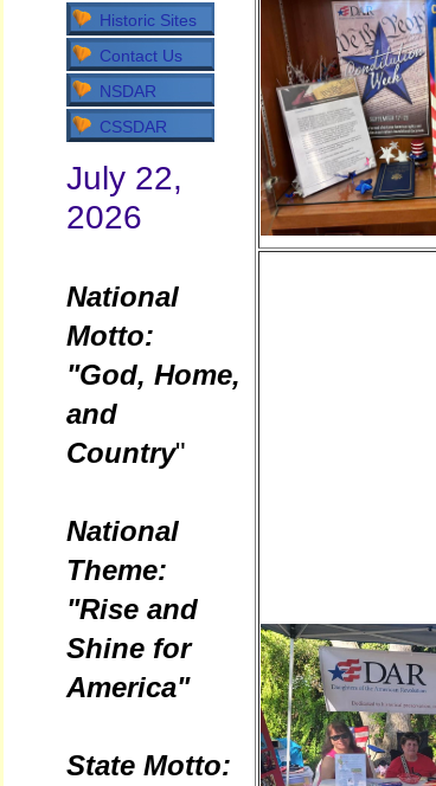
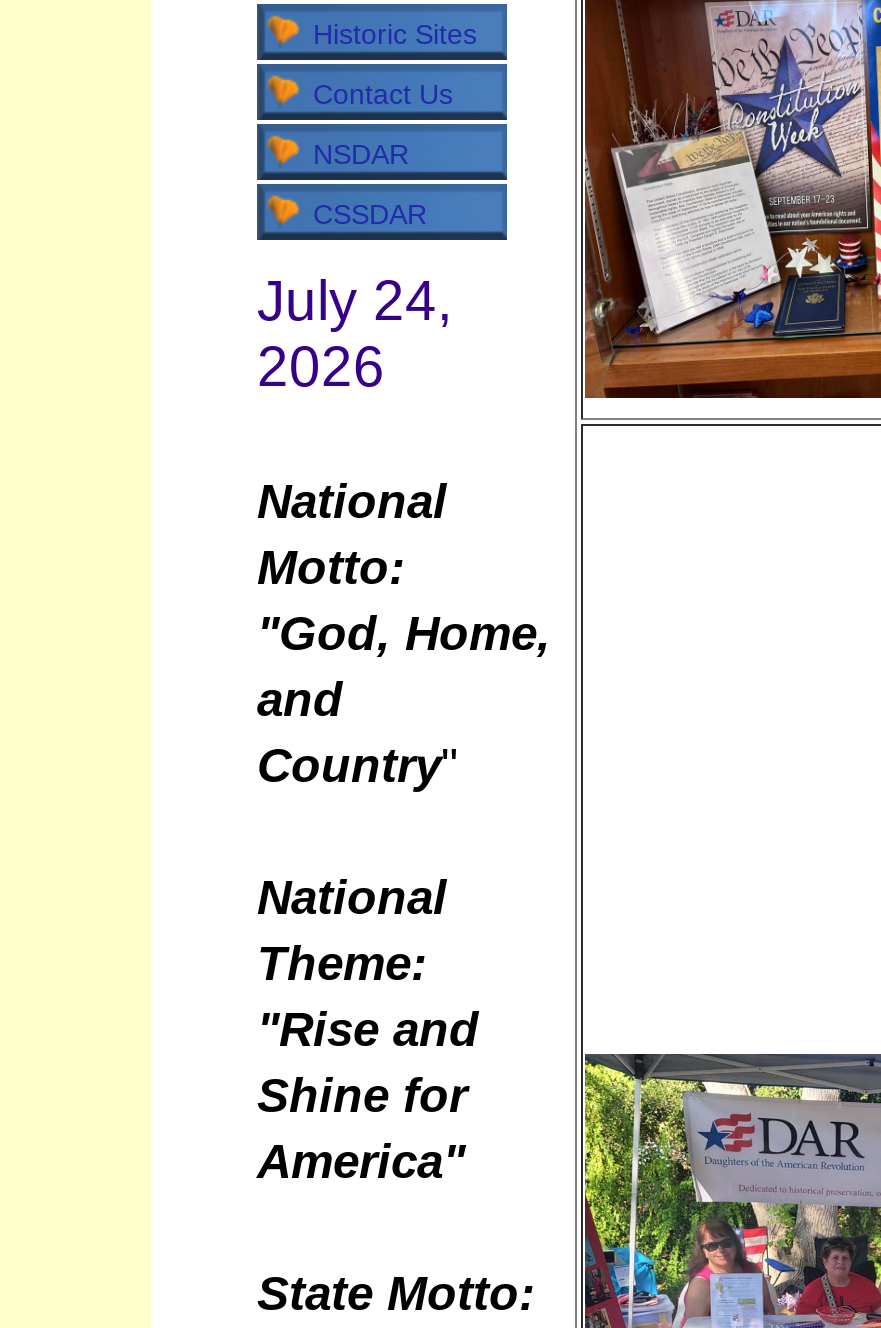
- July 22,
+ July 24,
